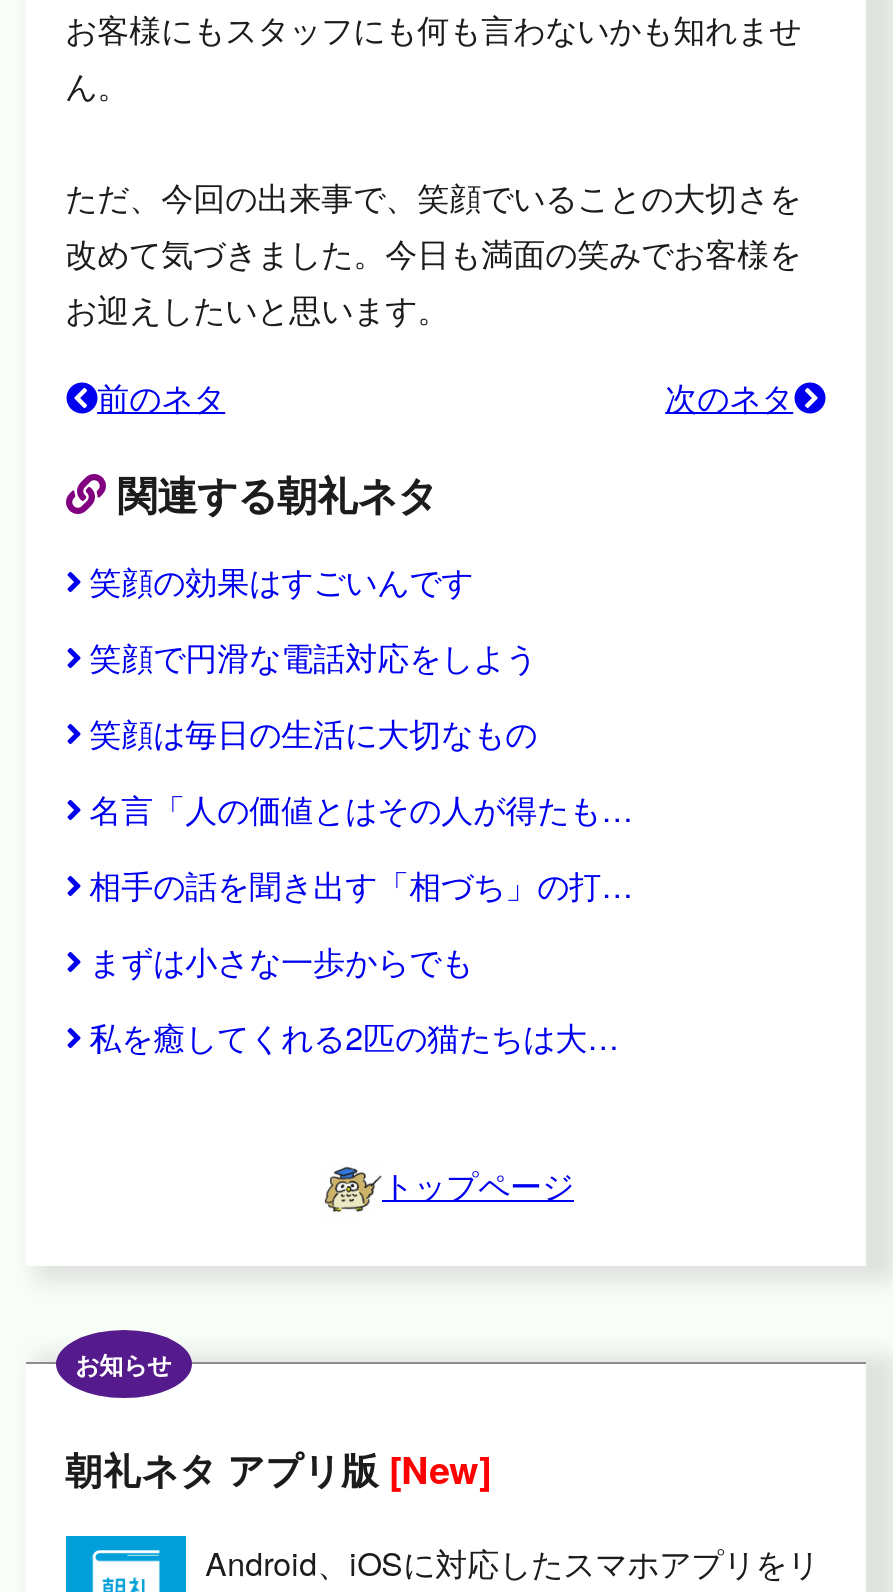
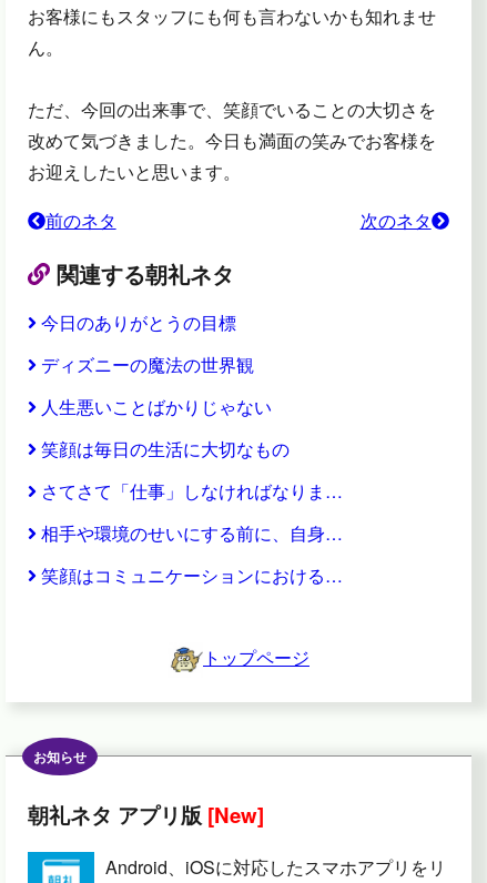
- 笑顔の効果はすごいんです
- 笑顔で円滑な電話対応をしよう
+ 今日のありがとうの目標
+ ディズニーの魔法の世界観
+ 人生悪いことばかりじゃない

moved down: 笑顔は毎日の生活に大切なもの

- 名言「人の価値とはその人が得たも…
- 相手の話を聞き出す「相づち」の打…
- まずは小さな一歩からでも
- 私を癒してくれる2匹の猫たちは大…
+ さてさて「仕事」しなければなりま…
+ 相手や環境のせいにする前に、自身…
+ 笑顔はコミュニケーションにおける…
